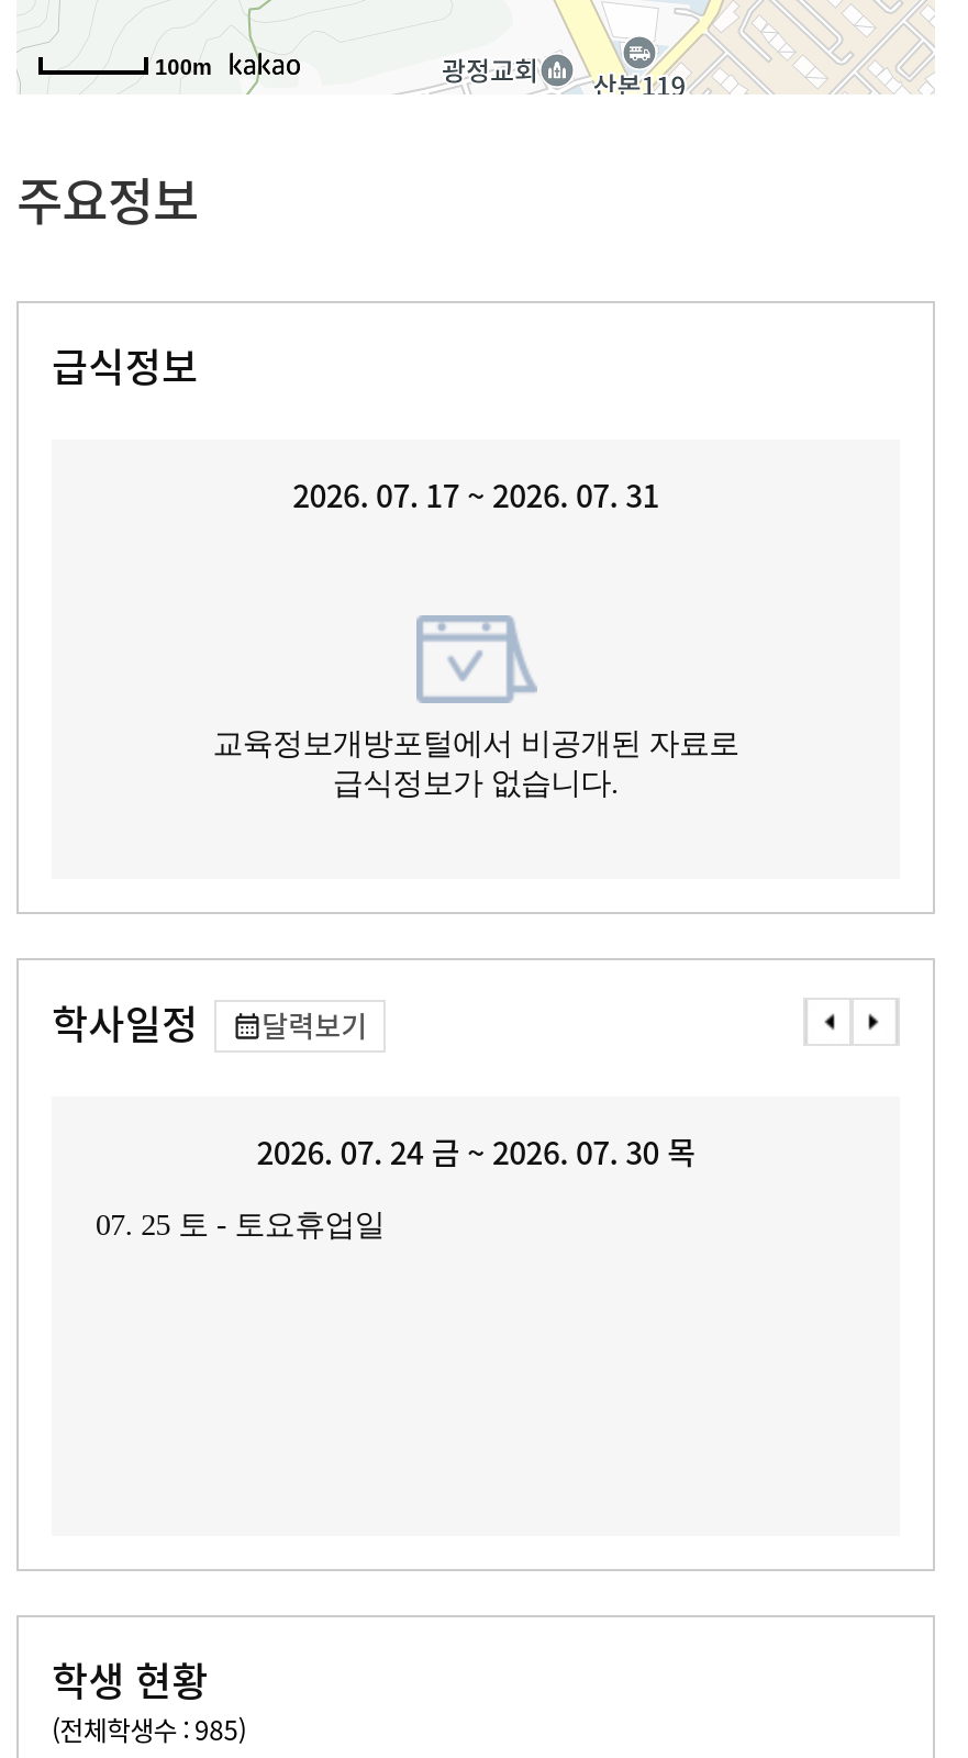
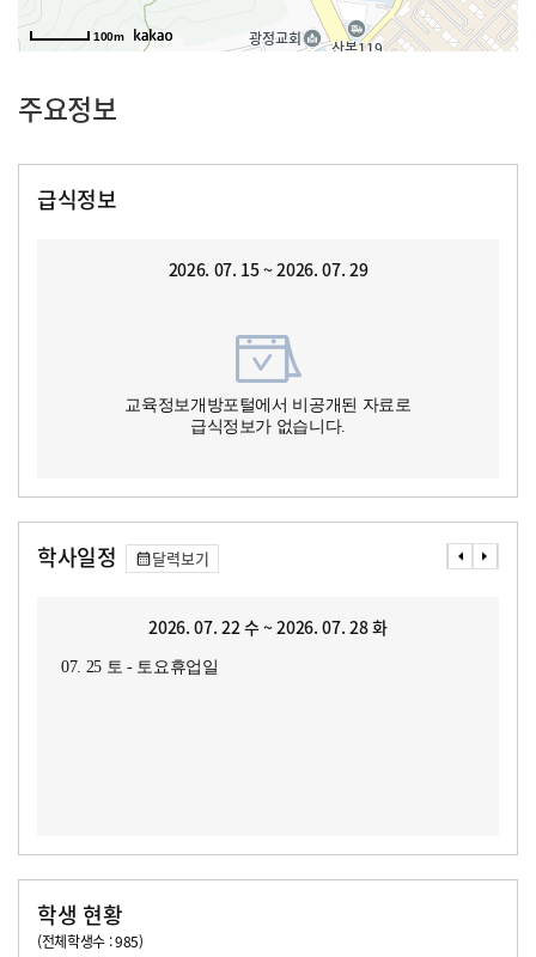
- 2026. 07. 17 ~ 2026. 07. 31
+ 2026. 07. 15 ~ 2026. 07. 29

- 2026. 07. 24 금 ~ 2026. 07. 30 목
+ 2026. 07. 22 수 ~ 2026. 07. 28 화
